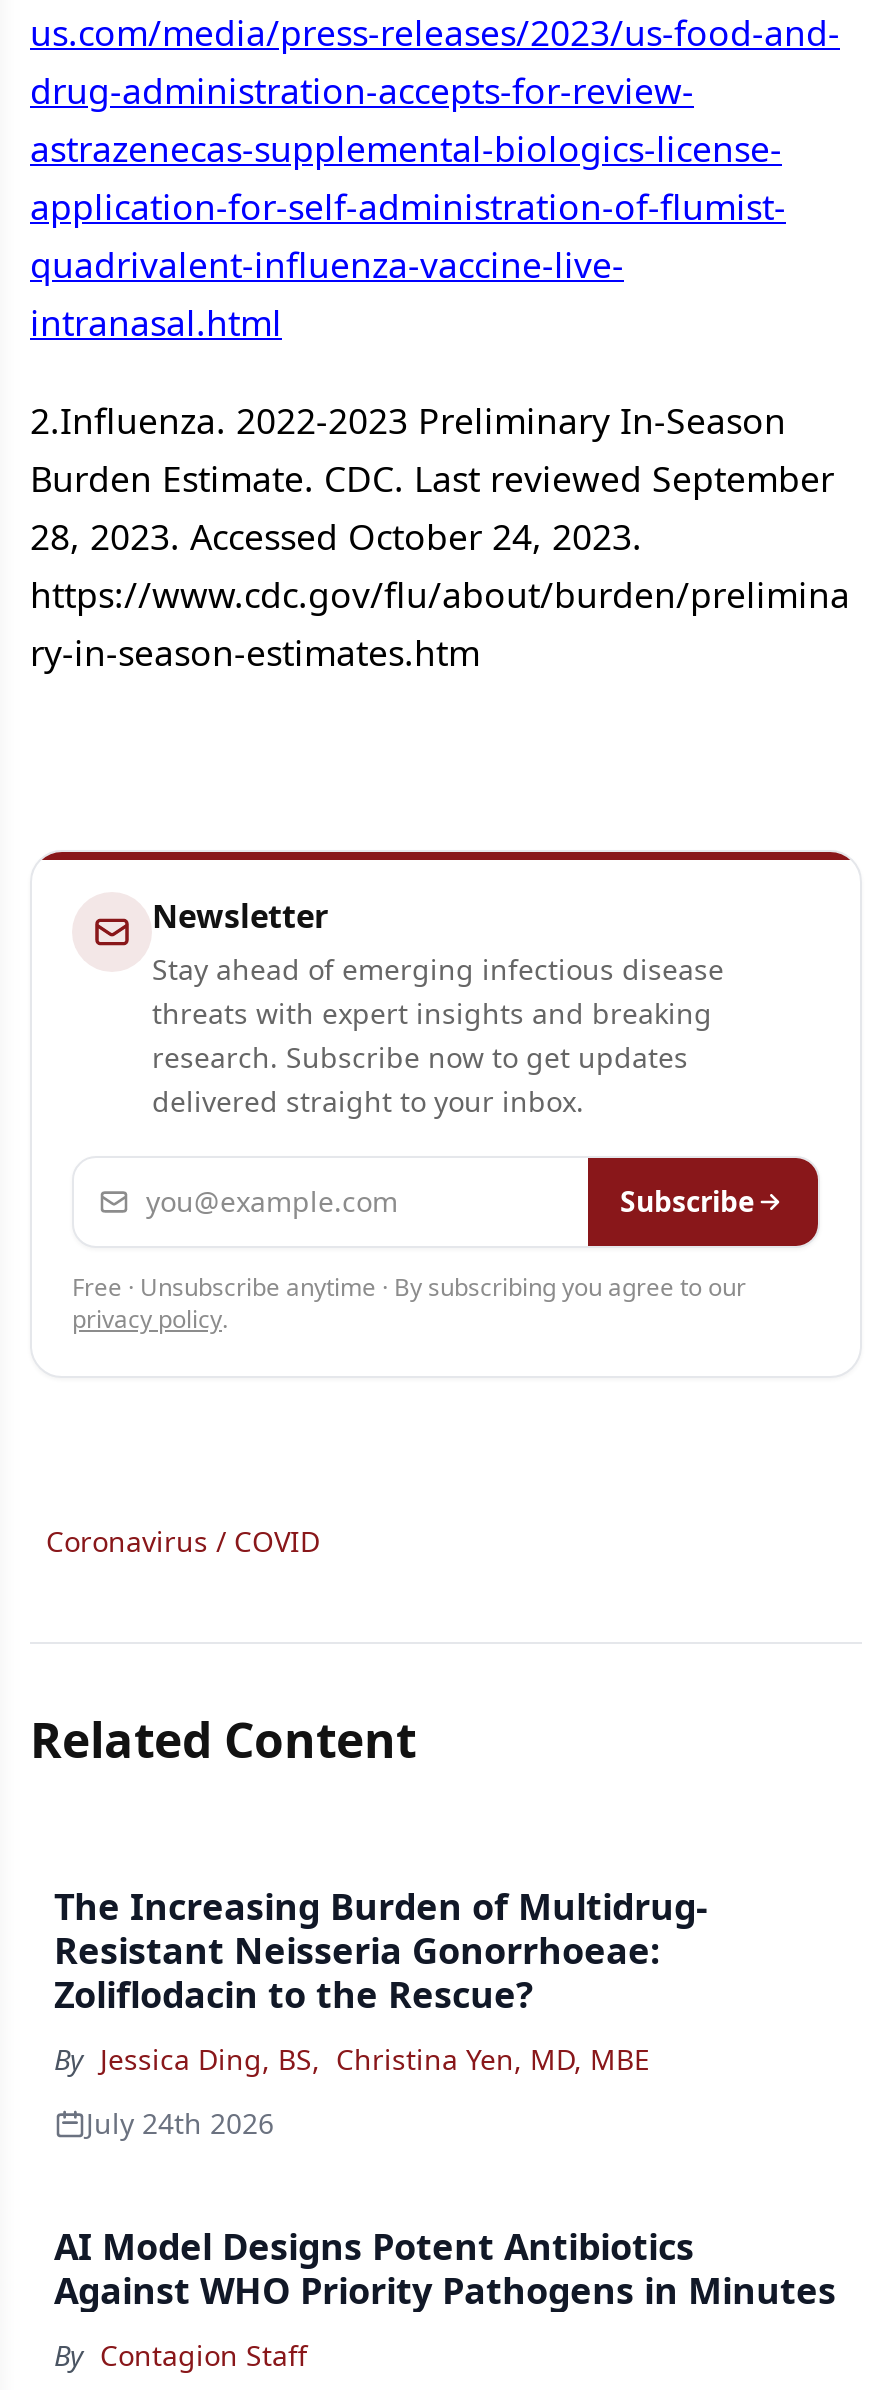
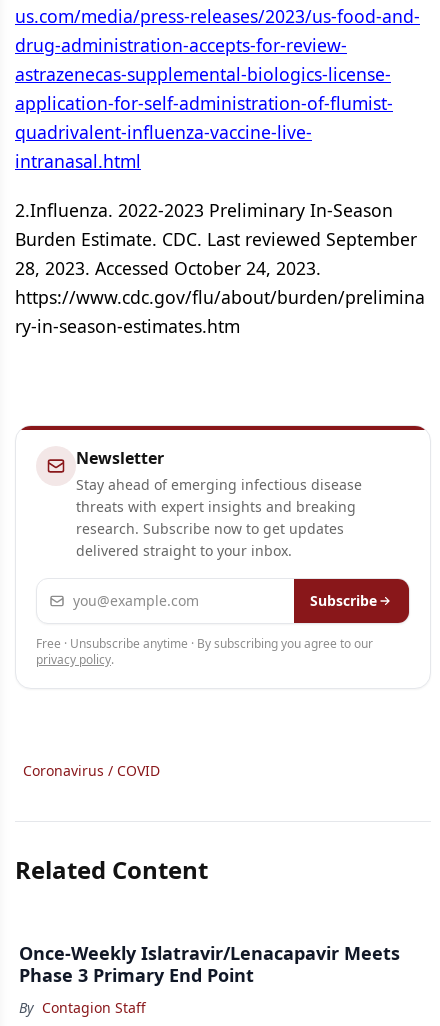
- The Increasing Burden of Multidrug-
- Resistant Neisseria Gonorrhoeae:
- Zoliflodacin to the Rescue?
- By Jessica Ding, BS, Christina Yen, MD, MBE
- July 24th 2026
- AI Model Designs Potent Antibiotics
- Against WHO Priority Pathogens in Minutes
+ Once-Weekly Islatravir/Lenacapavir Meets
+ Phase 3 Primary End Point
